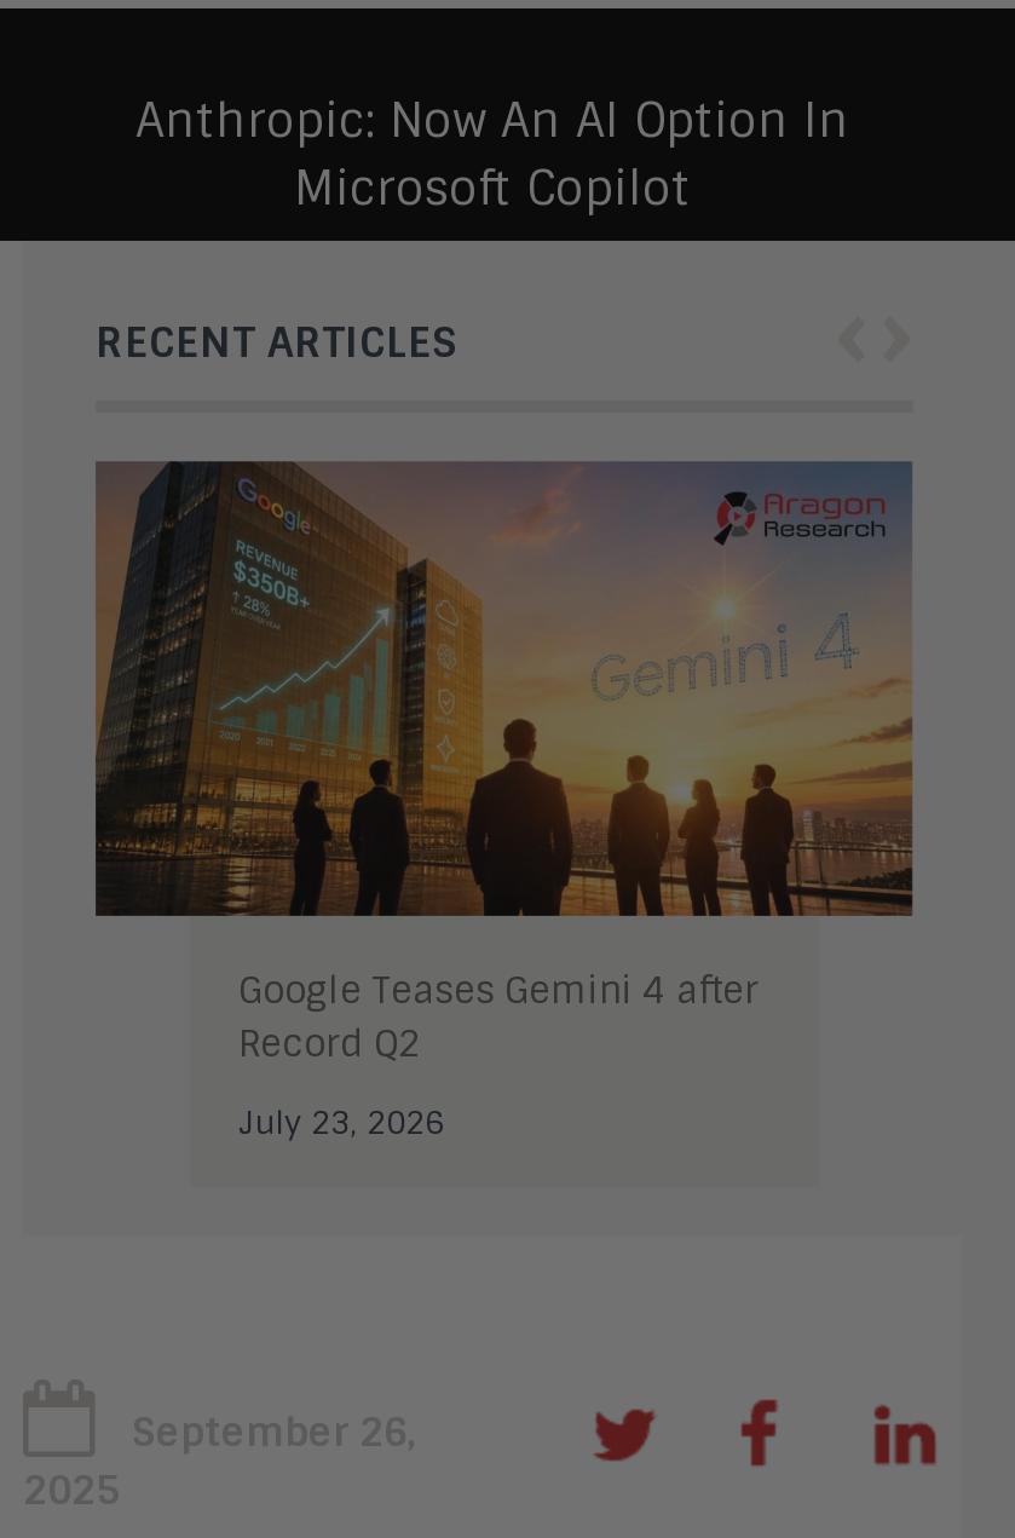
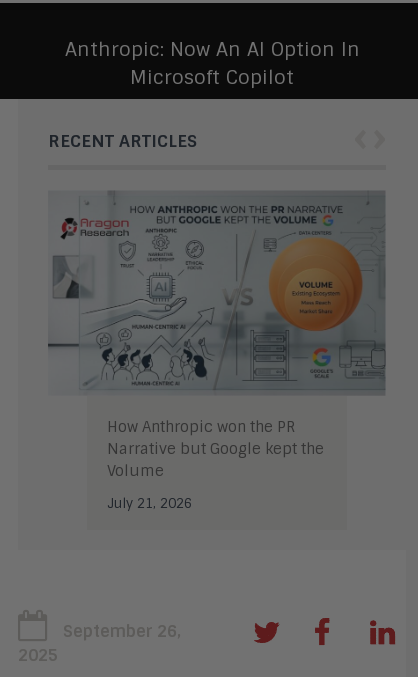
- [image]
- Google Teases Gemini 4 after
- Record Q2
+ [image]
+ How Anthropic won the PR
+ Narrative but Google kept the
+ Volume

- July 23, 2026
+ July 21, 2026
